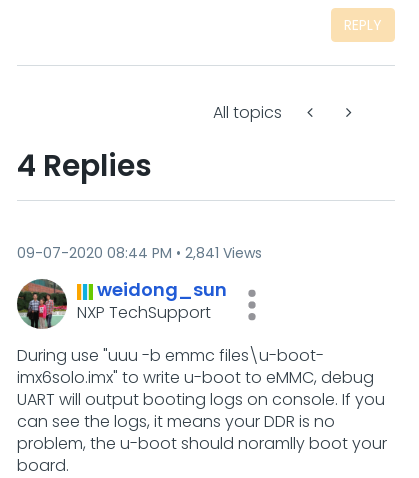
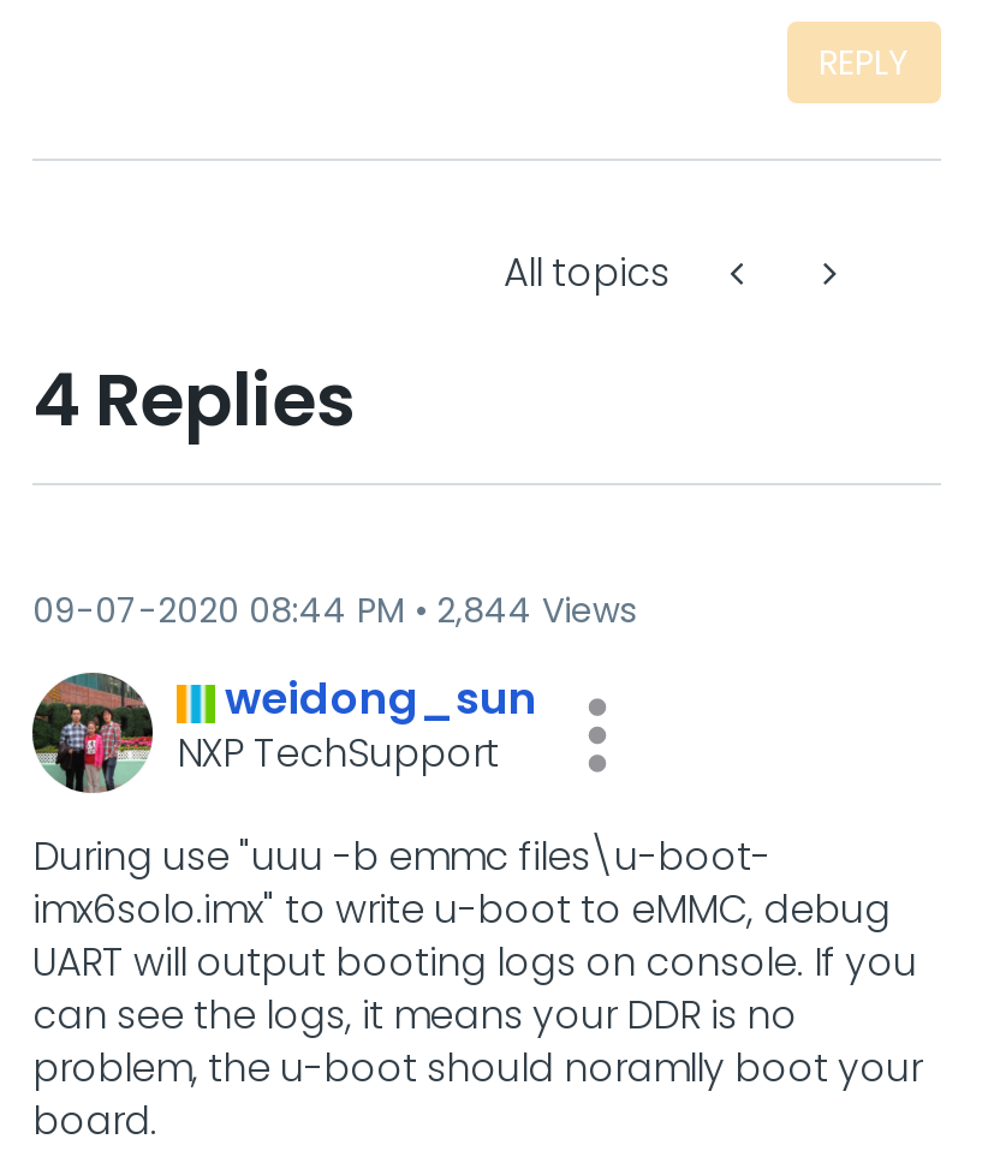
- 09-07-2020 08:44 PM 2,841 Views
+ 09-07-2020 08:44 PM 2,844 Views
